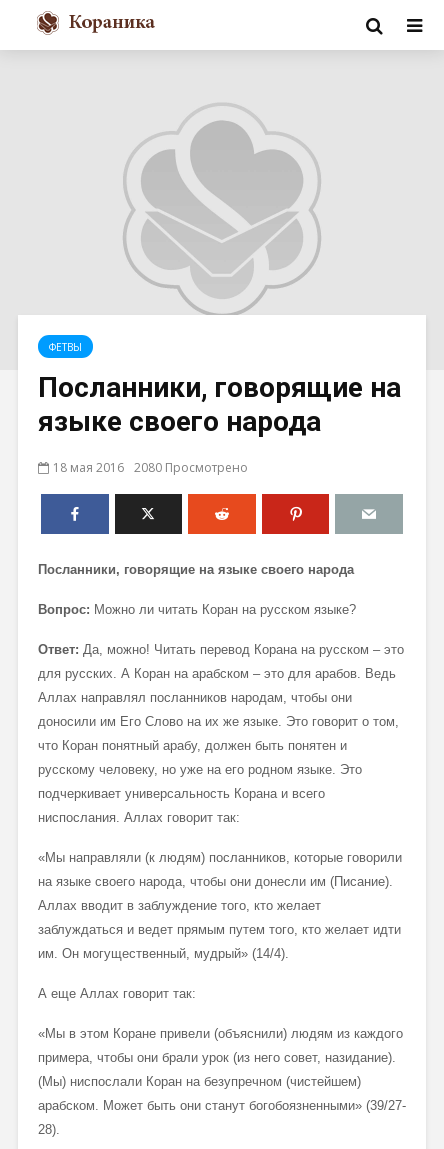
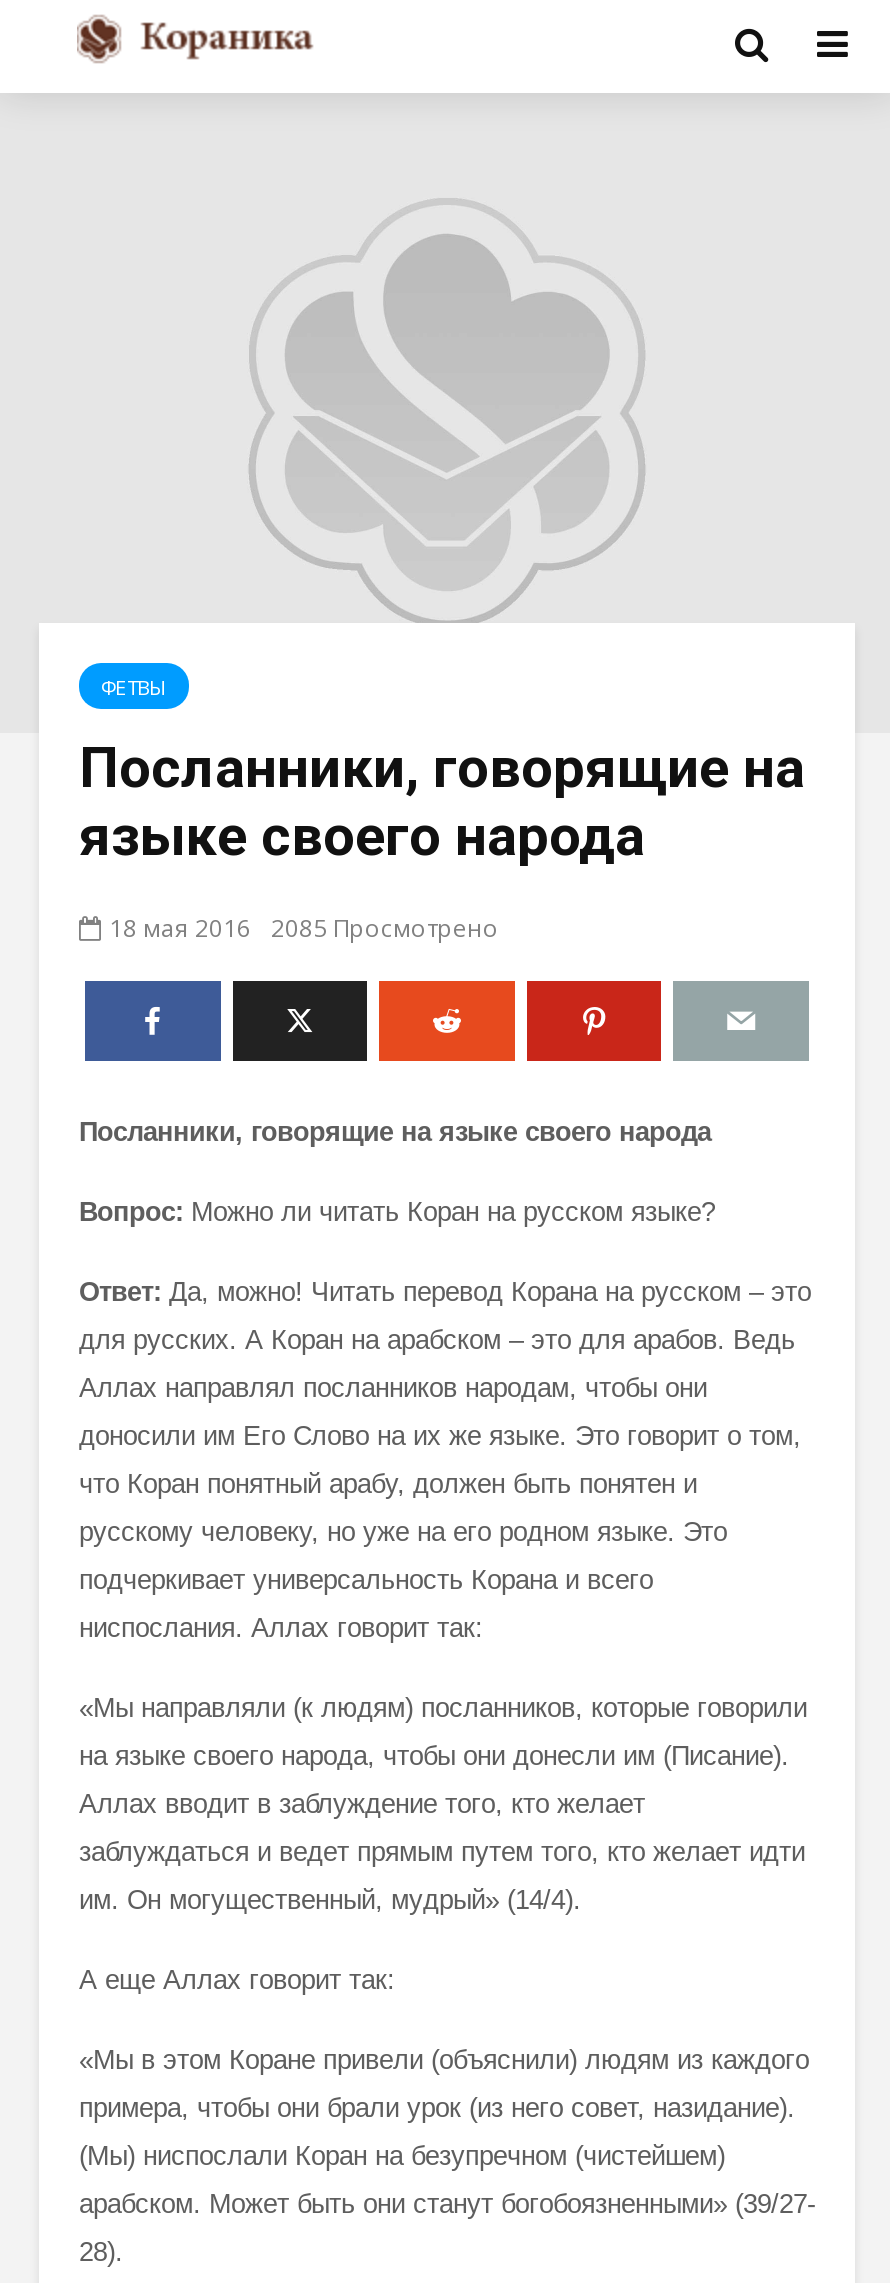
- 18 мая 2016 2080 Просмотрено
+ 18 мая 2016 2085 Просмотрено
